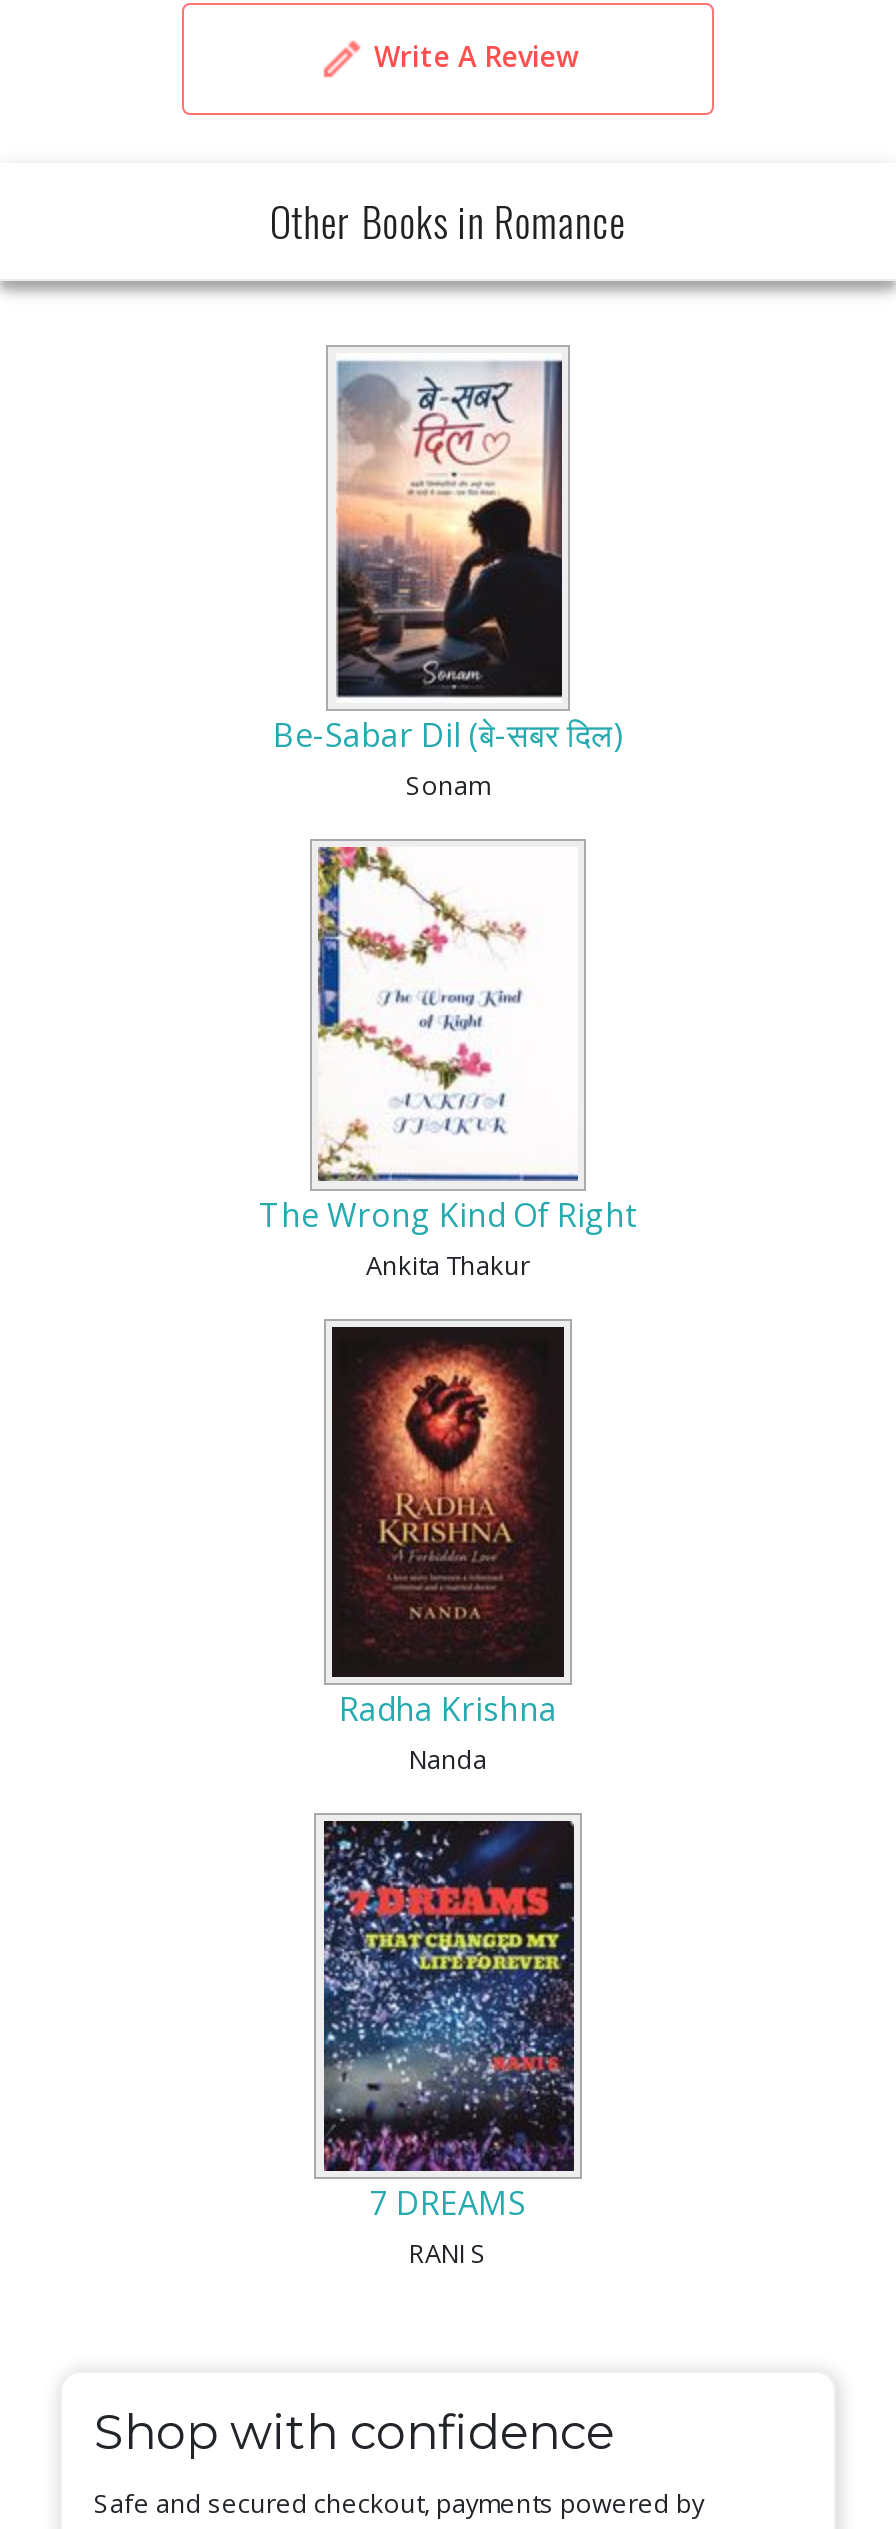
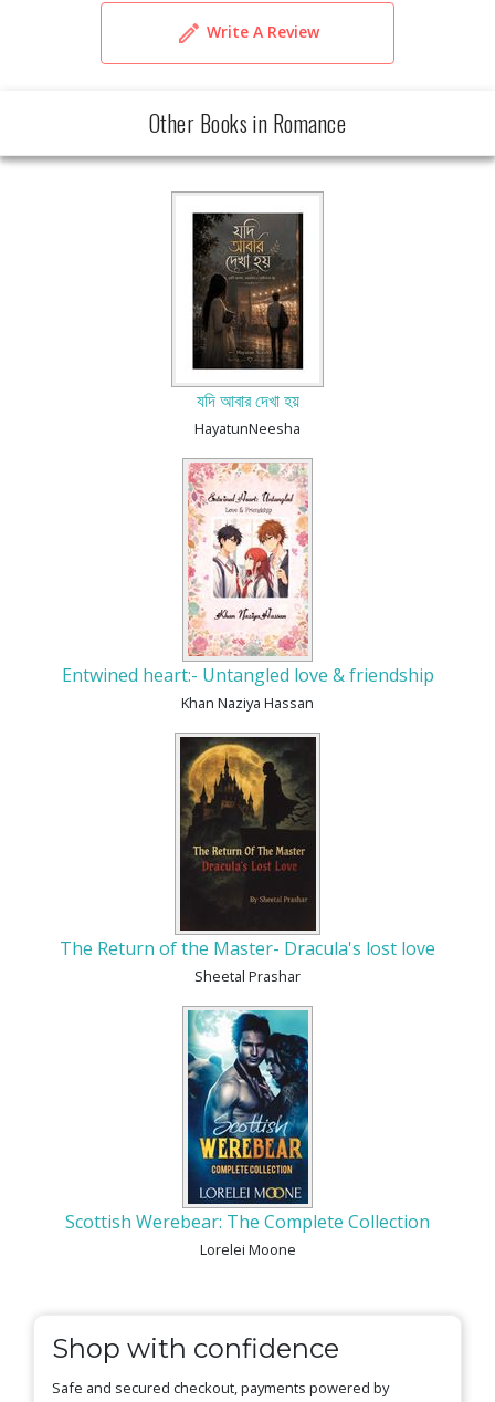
- [image]
- Be-Sabar Dil (बे-सबर दिल)
- Sonam
+ [image]
+ যদি আবার দেখা হয়
+ HayatunNeesha

- [image]
- The Wrong Kind Of Right
- Ankita Thakur
+ [image]
+ Entwined heart:- Untangled love & friendship
+ Khan Naziya Hassan

- [image]
- Radha Krishna
- Nanda
+ [image]
+ The Return of the Master- Dracula's lost love
+ Sheetal Prashar

- [image]
- 7 DREAMS
- RANI S
+ [image]
+ Scottish Werebear: The Complete Collection
+ Lorelei Moone
